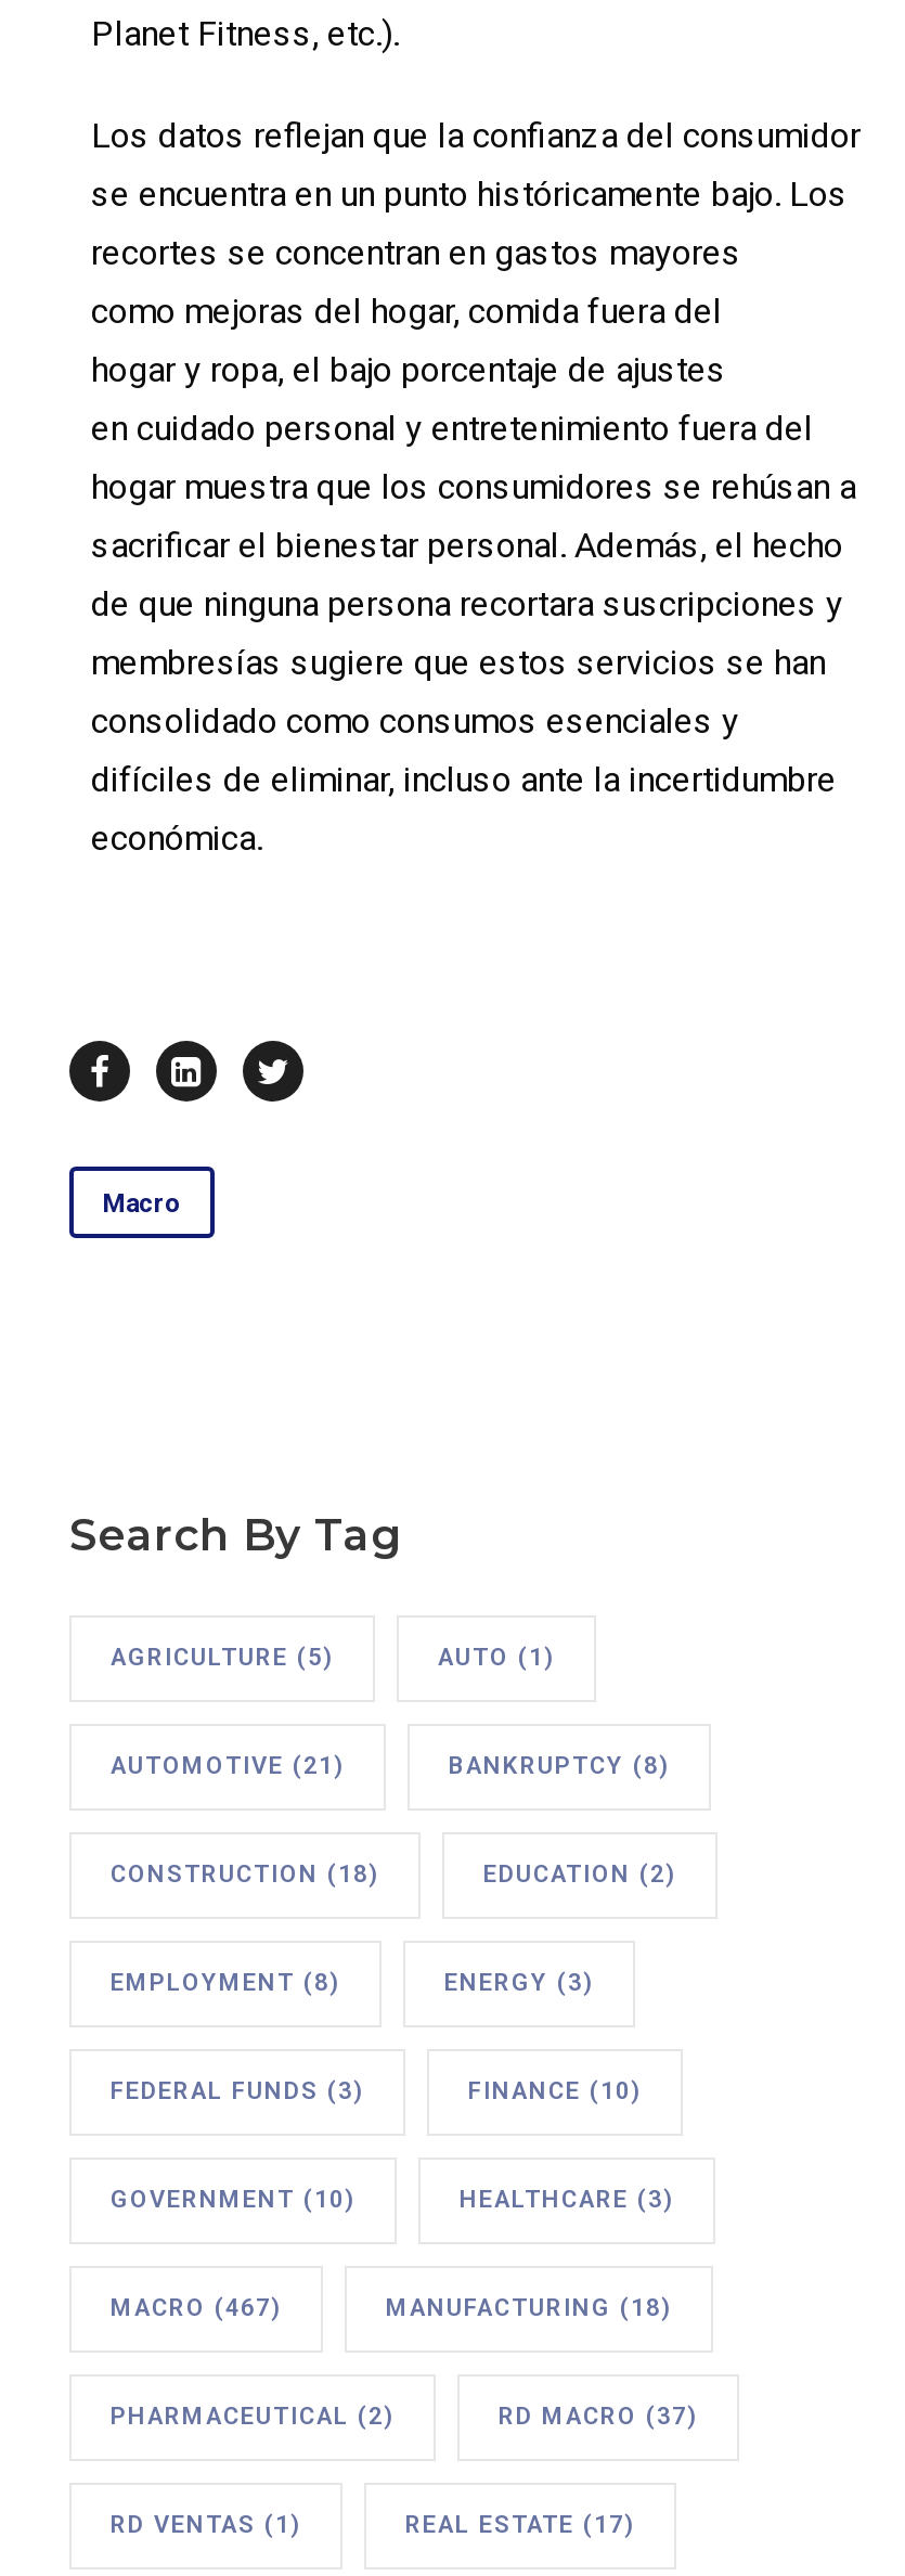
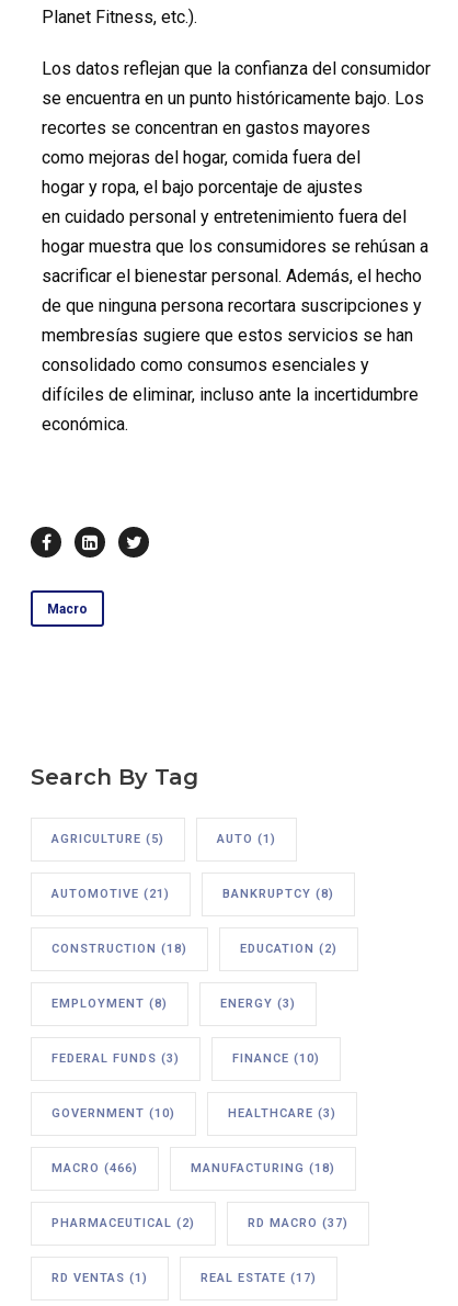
- MACRO (467)
+ MACRO (466)
